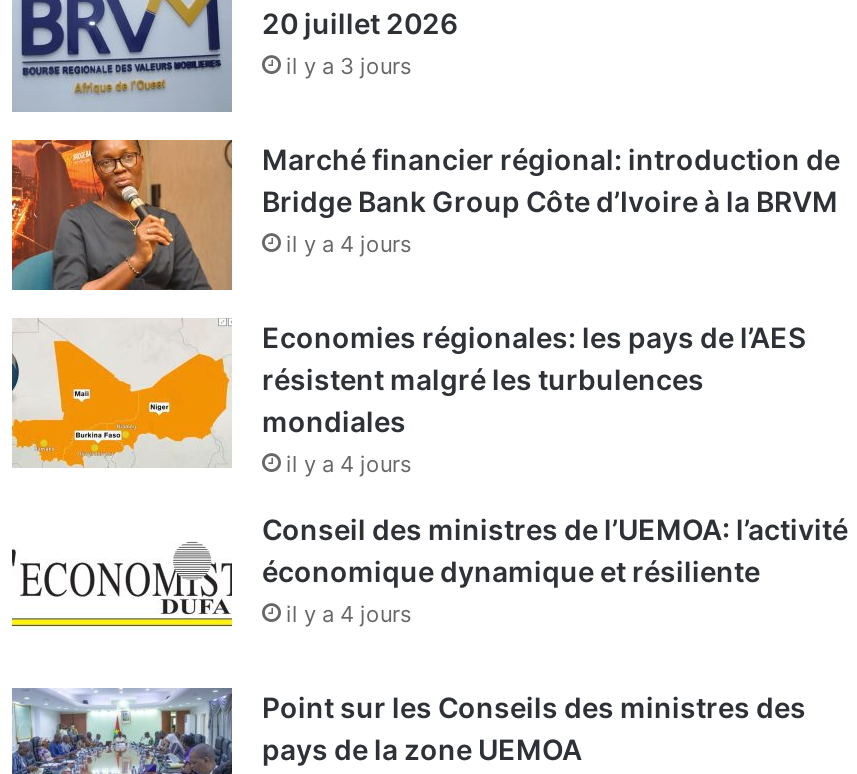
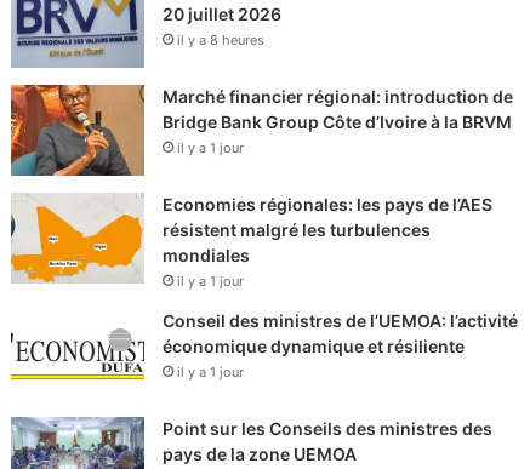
- il y a 3 jours
+ il y a 8 heures

- il y a 4 jours
+ il y a 1 jour

- il y a 4 jours
+ il y a 1 jour

- il y a 4 jours
+ il y a 1 jour
